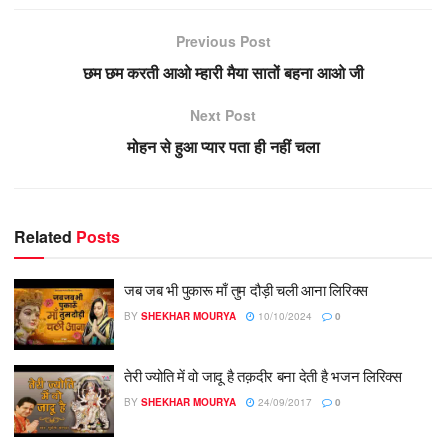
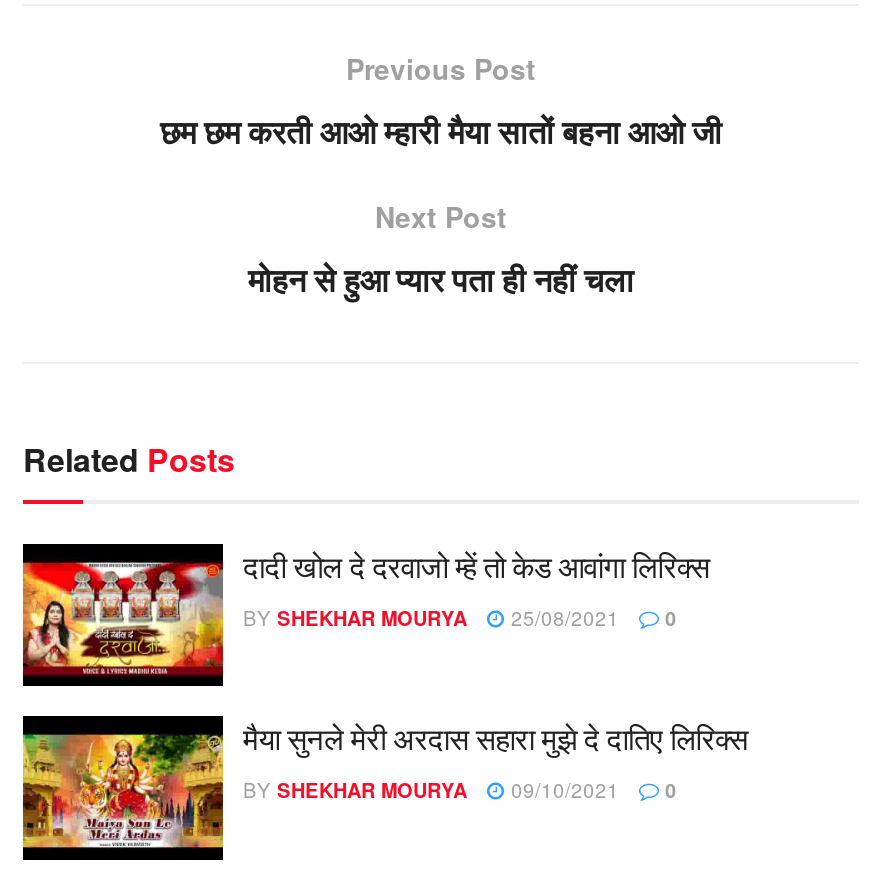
- [image]
- जब जब भी पुकारू माँ तुम दौड़ी चली आना लिरिक्स
+ [image]
+ दादी खोल दे दरवाजो म्हें तो केड आवांगा लिरिक्स

- BY SHEKHAR MOURYA 10/10/2024 0
+ BY SHEKHAR MOURYA 25/08/2021 0

- [image]
- तेरी ज्योति में वो जादू है तक़दीर बना देती है भजन लिरिक्स
+ [image]
+ मैया सुनले मेरी अरदास सहारा मुझे दे दातिए लिरिक्स

- BY SHEKHAR MOURYA 24/09/2017 0
+ BY SHEKHAR MOURYA 09/10/2021 0
